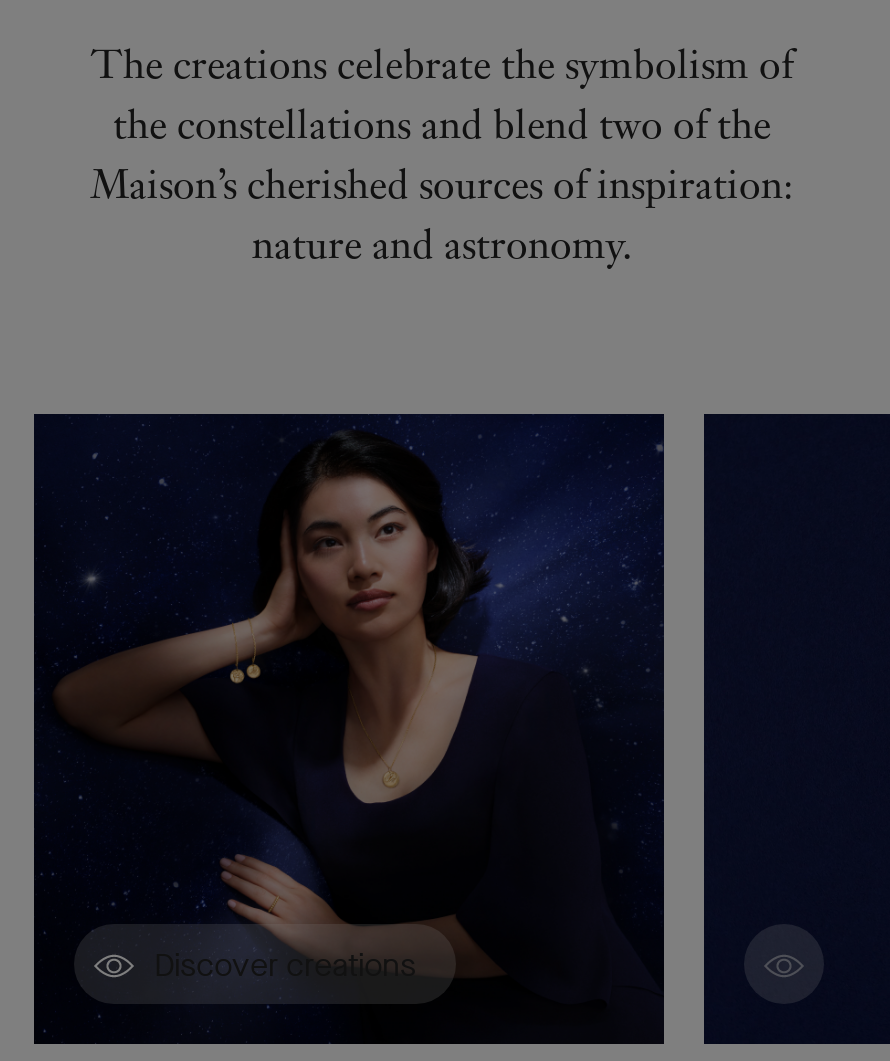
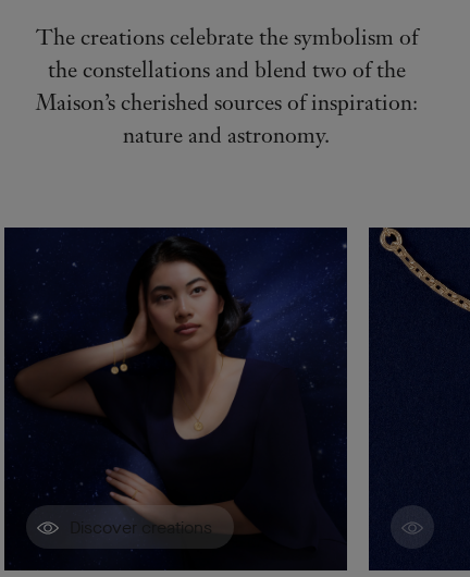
+ [image]
